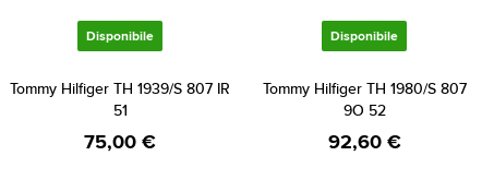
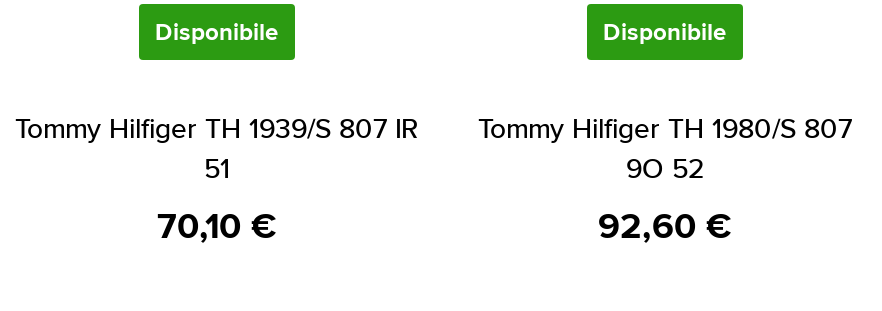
- 75,00 €
+ 70,10 €
